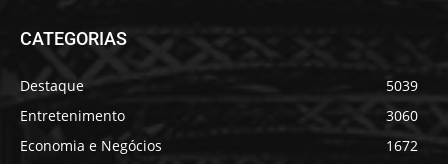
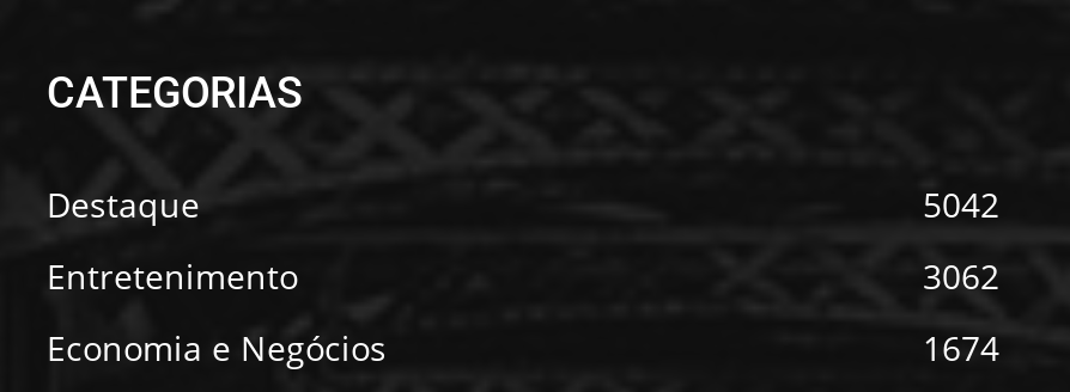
- 5039
+ 5042

- 3060
+ 3062

- 1672
+ 1674
